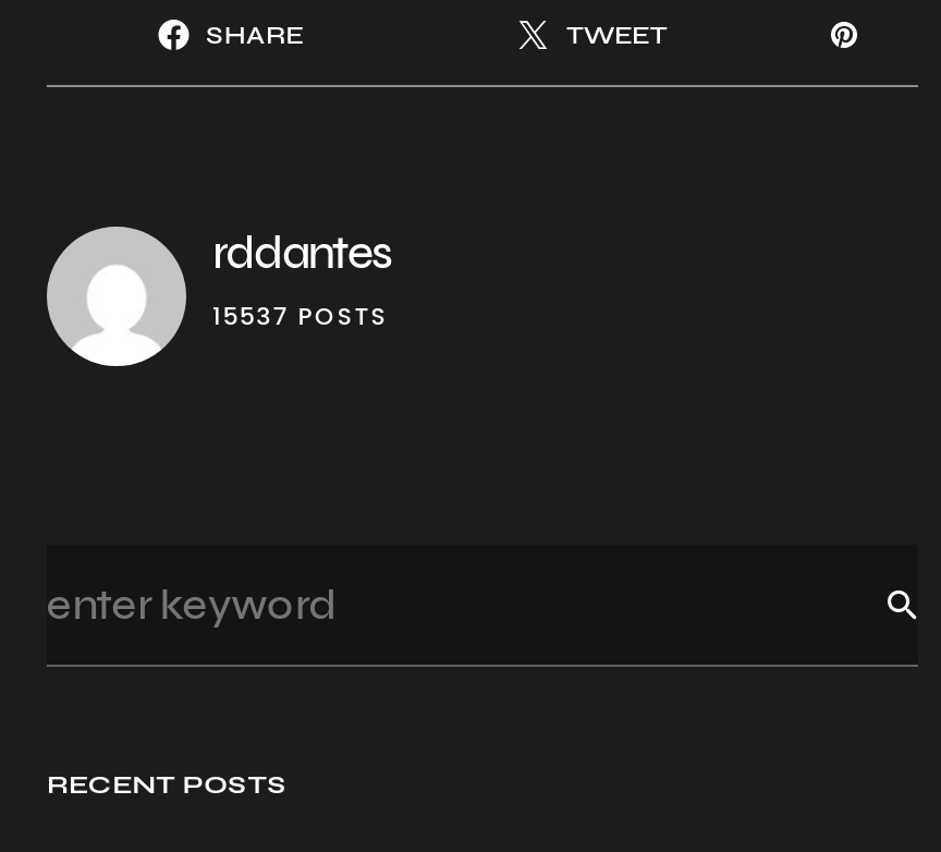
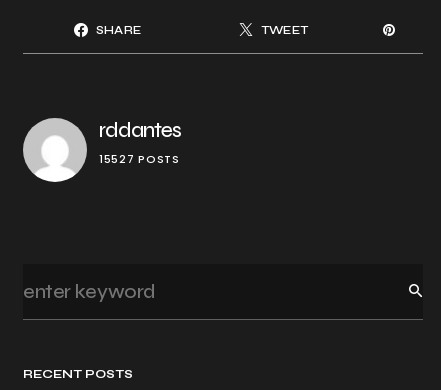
- 15537 POSTS
+ 15527 POSTS
